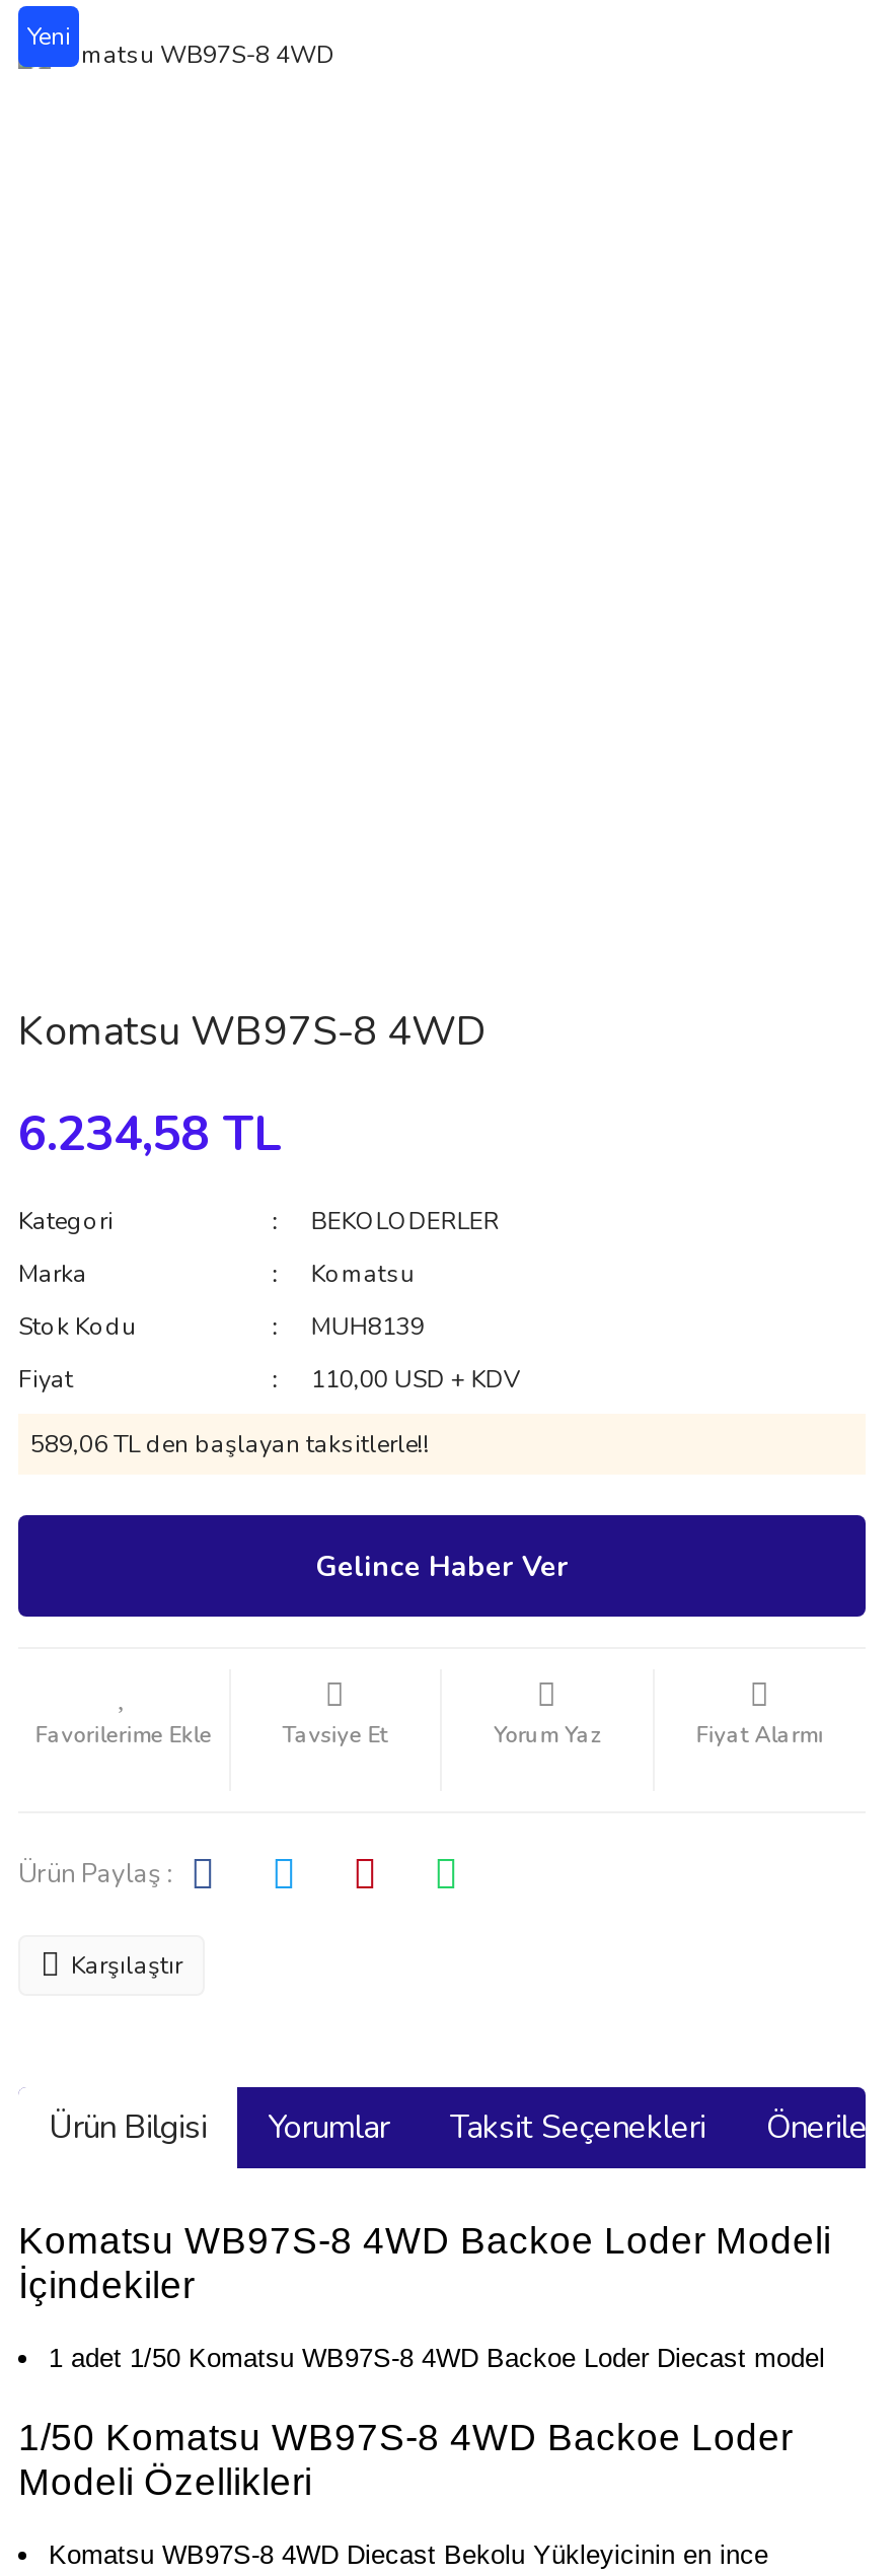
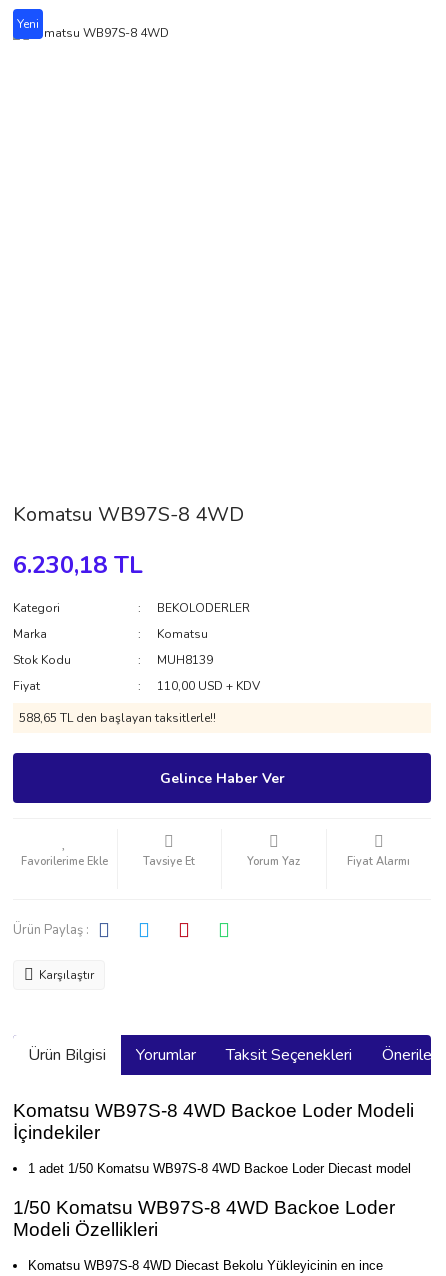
- 6.234,58 TL
+ 6.230,18 TL

- 589,06 TL den başlayan taksitlerle!!
+ 588,65 TL den başlayan taksitlerle!!
